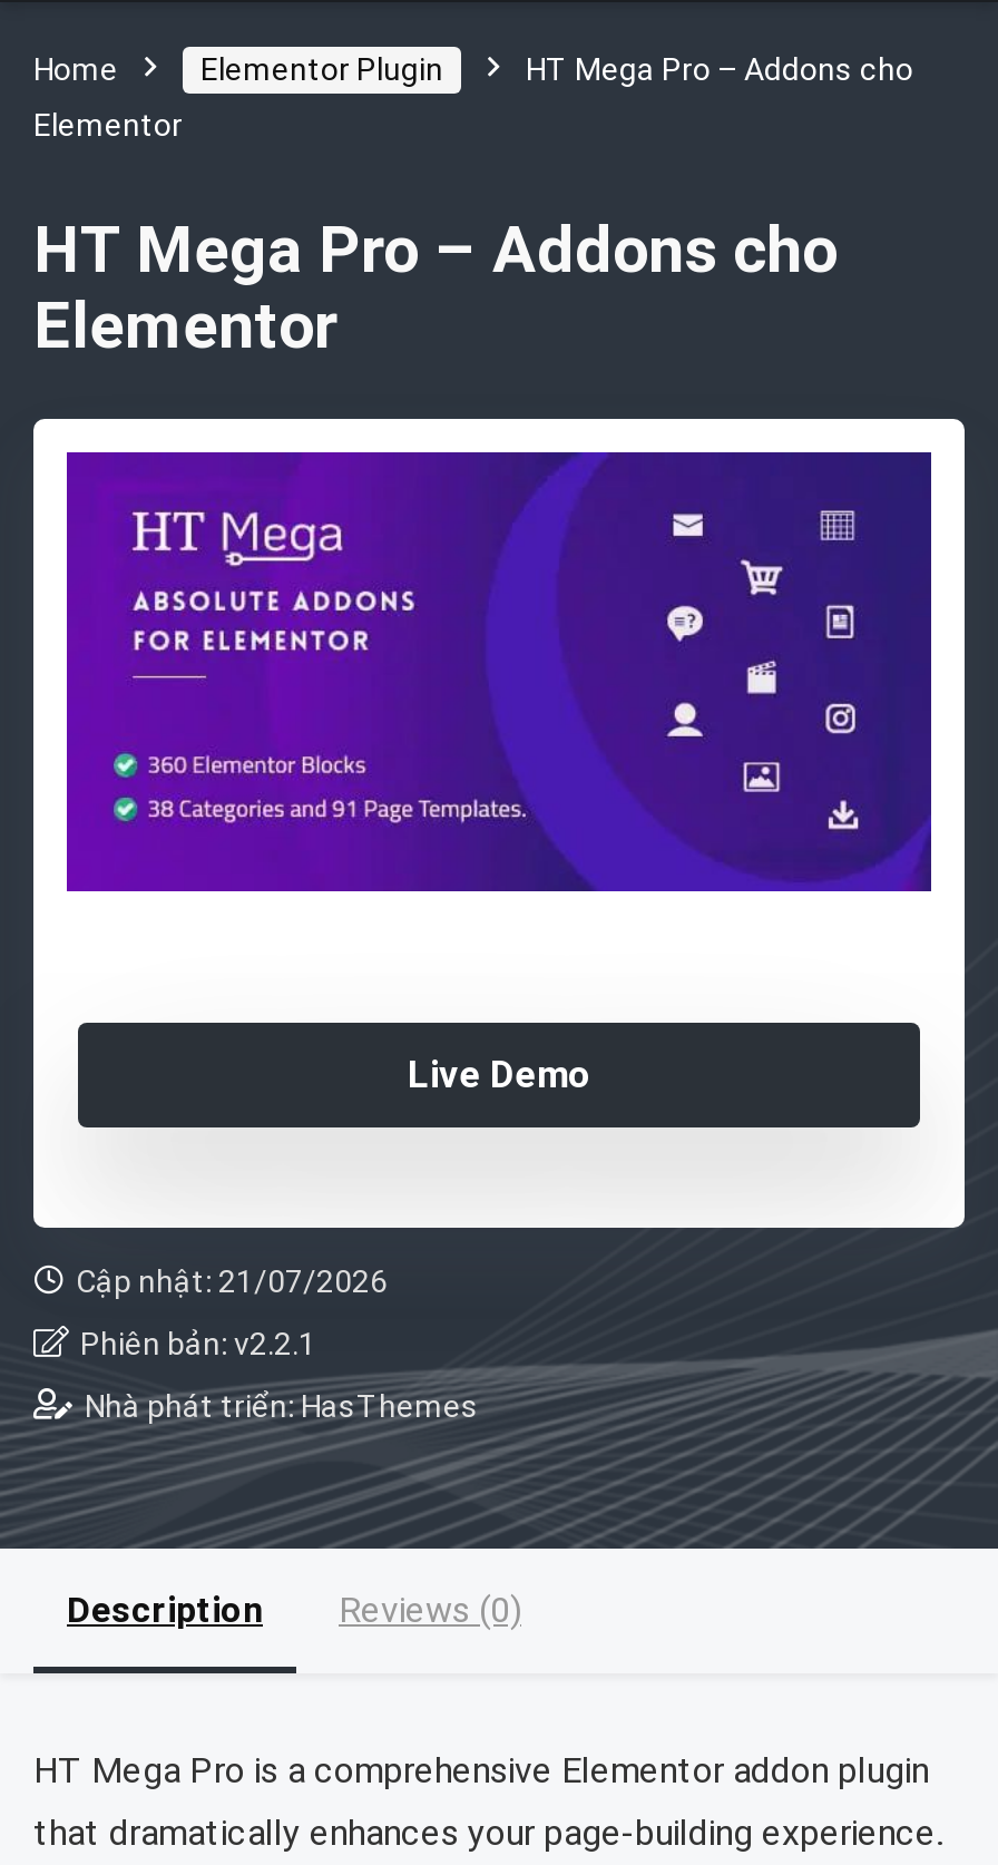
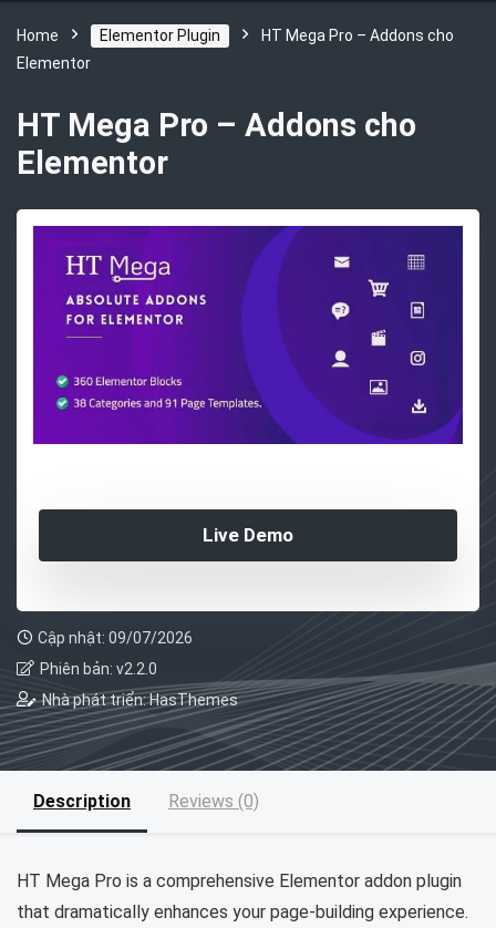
- Cập nhật: 21/07/2026
+ Cập nhật: 09/07/2026

- Phiên bản: v2.2.1
+ Phiên bản: v2.2.0
